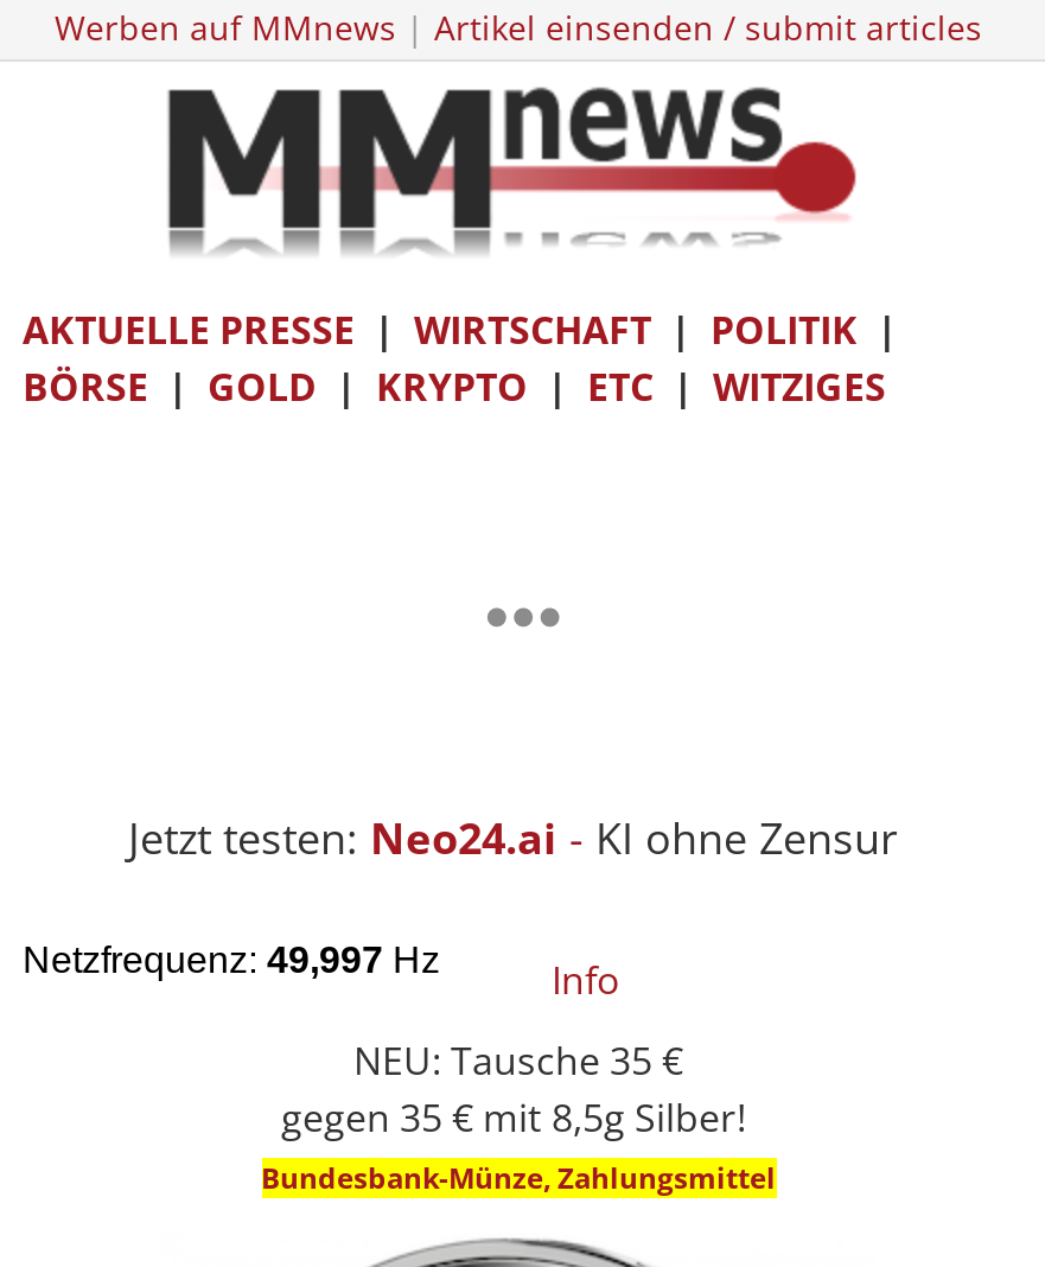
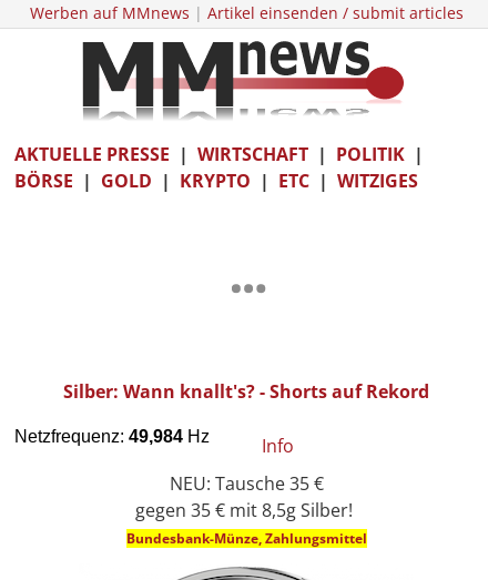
- Jetzt testen: Neo24.ai - KI ohne Zensur
+ Silber: Wann knallt's? - Shorts auf Rekord
